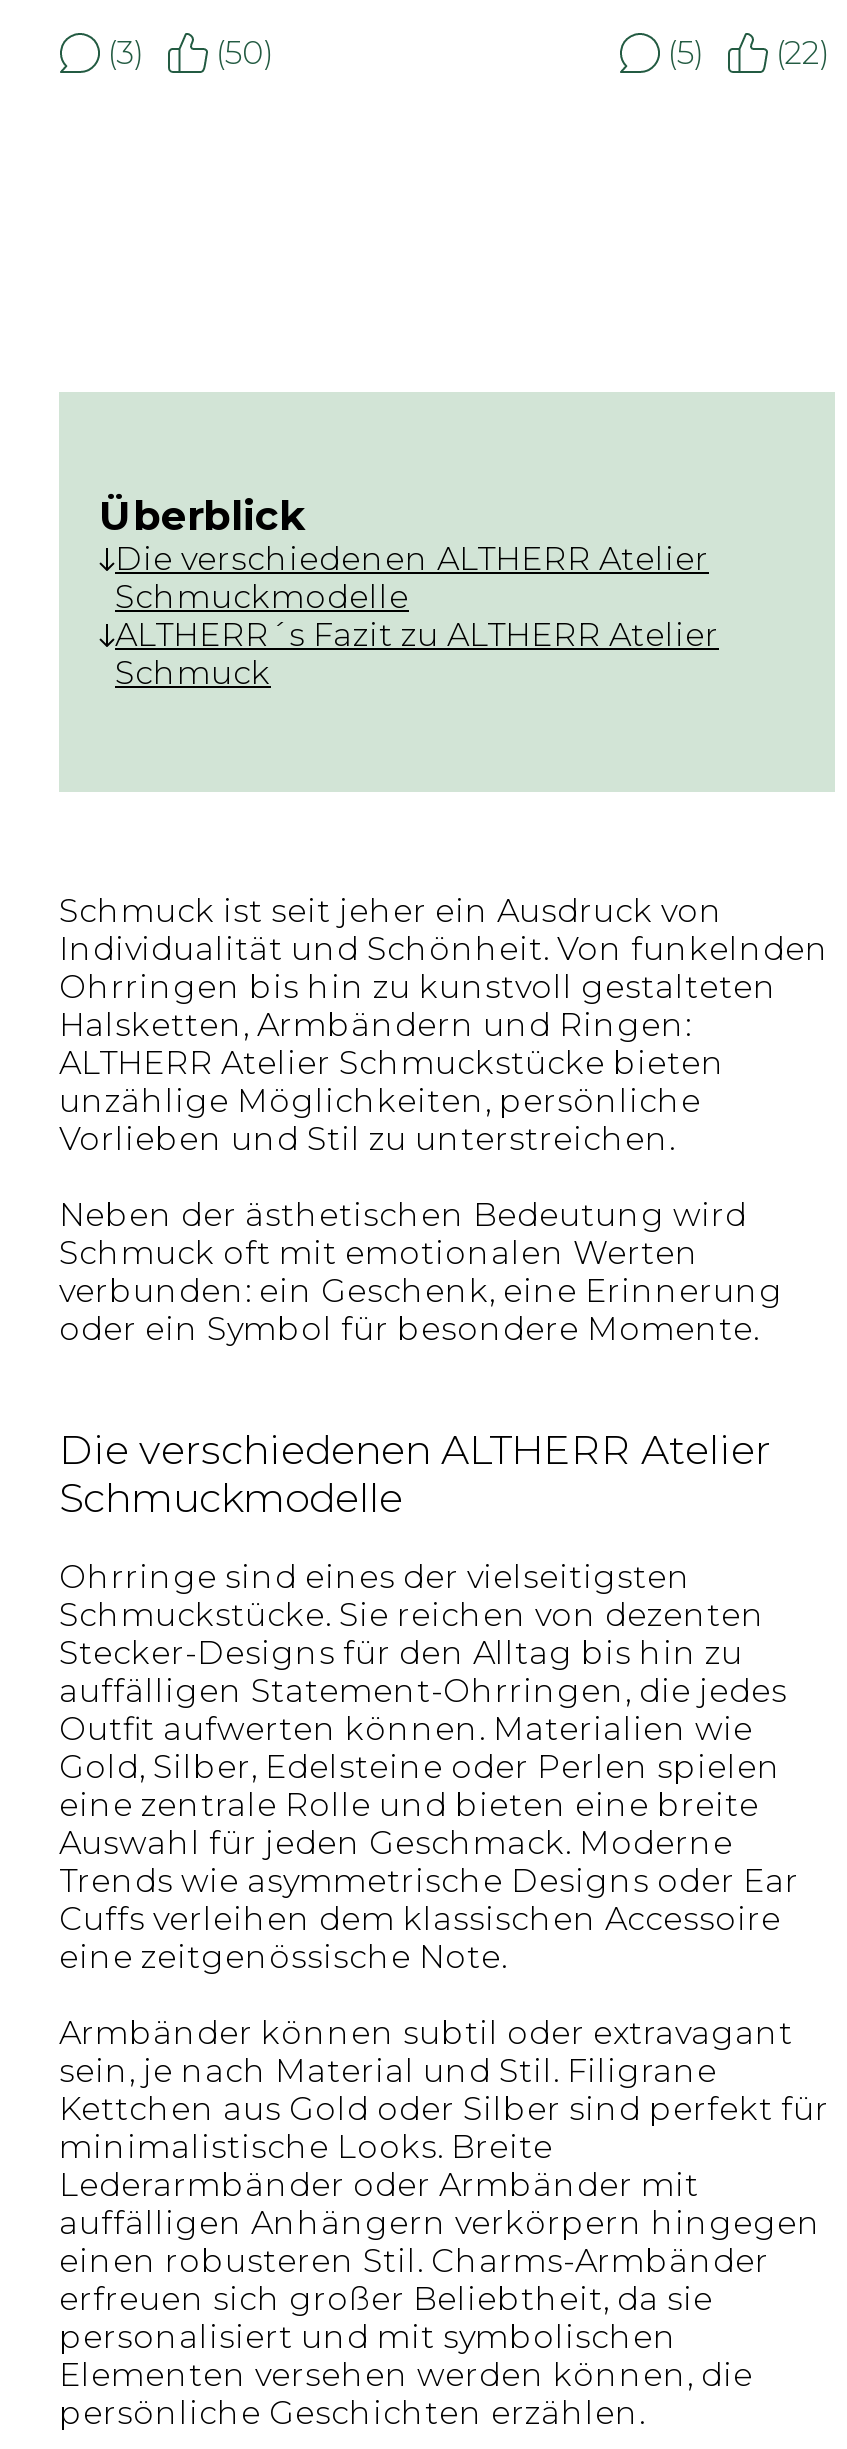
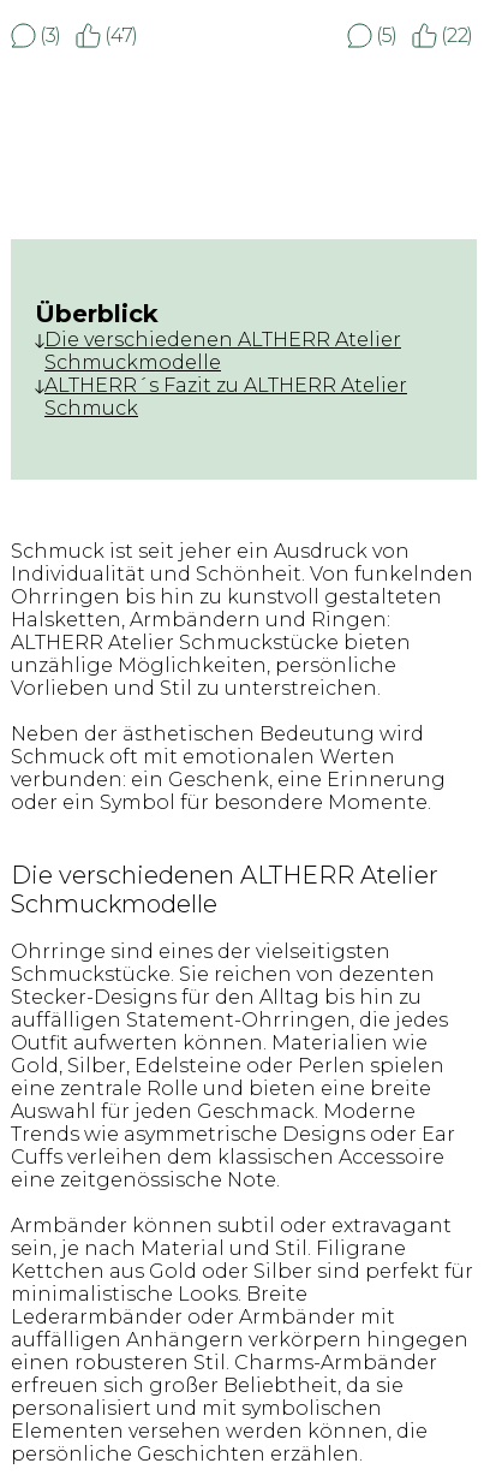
- (3) (50)
+ (3) (47)
